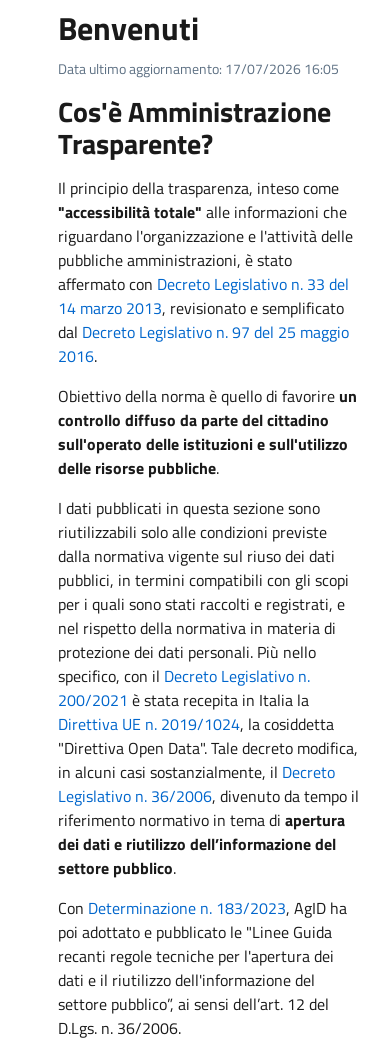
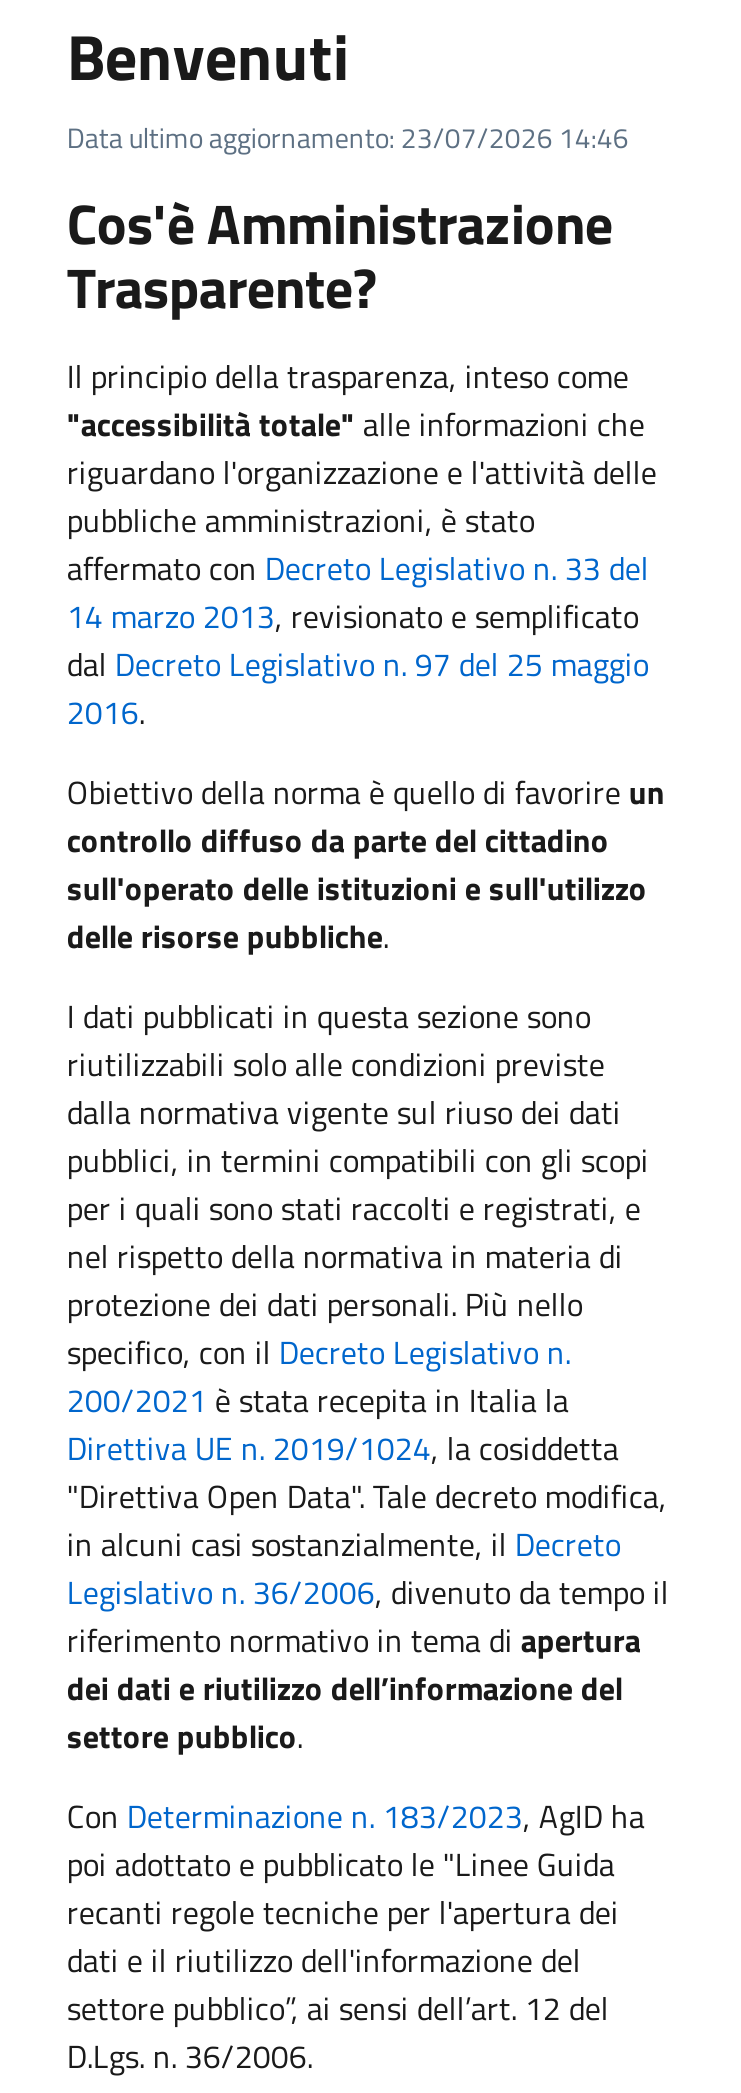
- Data ultimo aggiornamento: 17/07/2026 16:05
+ Data ultimo aggiornamento: 23/07/2026 14:46
